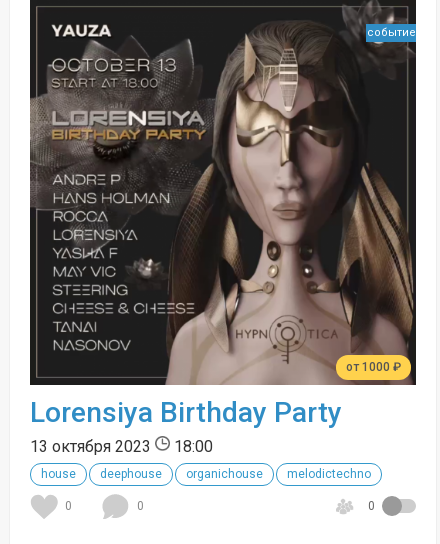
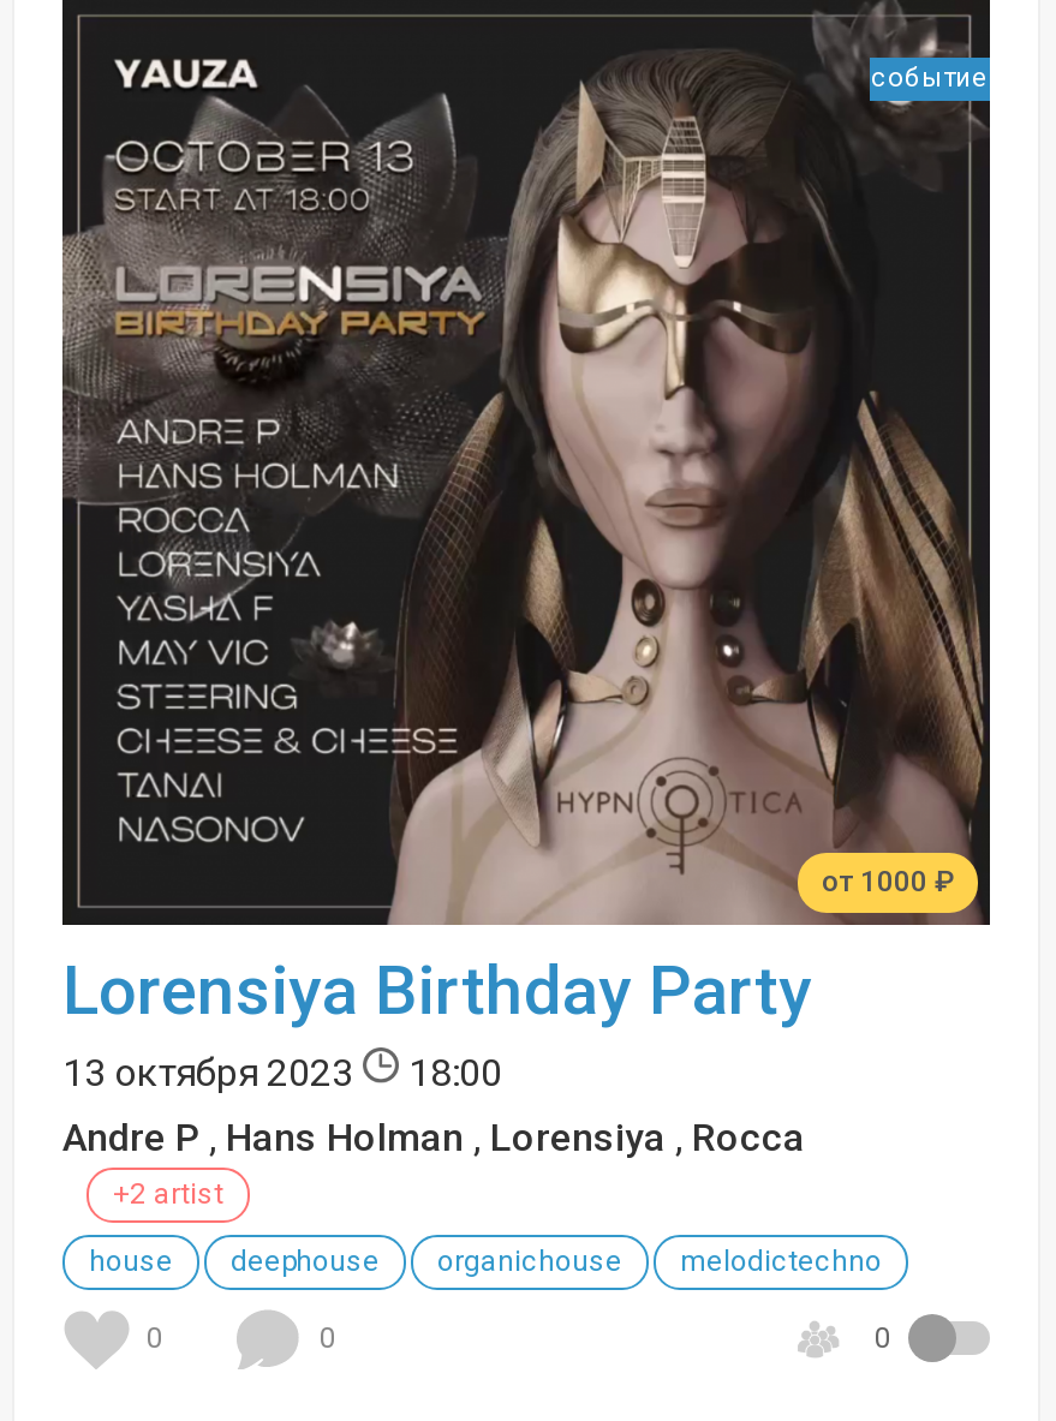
+ Andre P, Hans Holman, Lorensiya, Rocca
+ +2 artist
